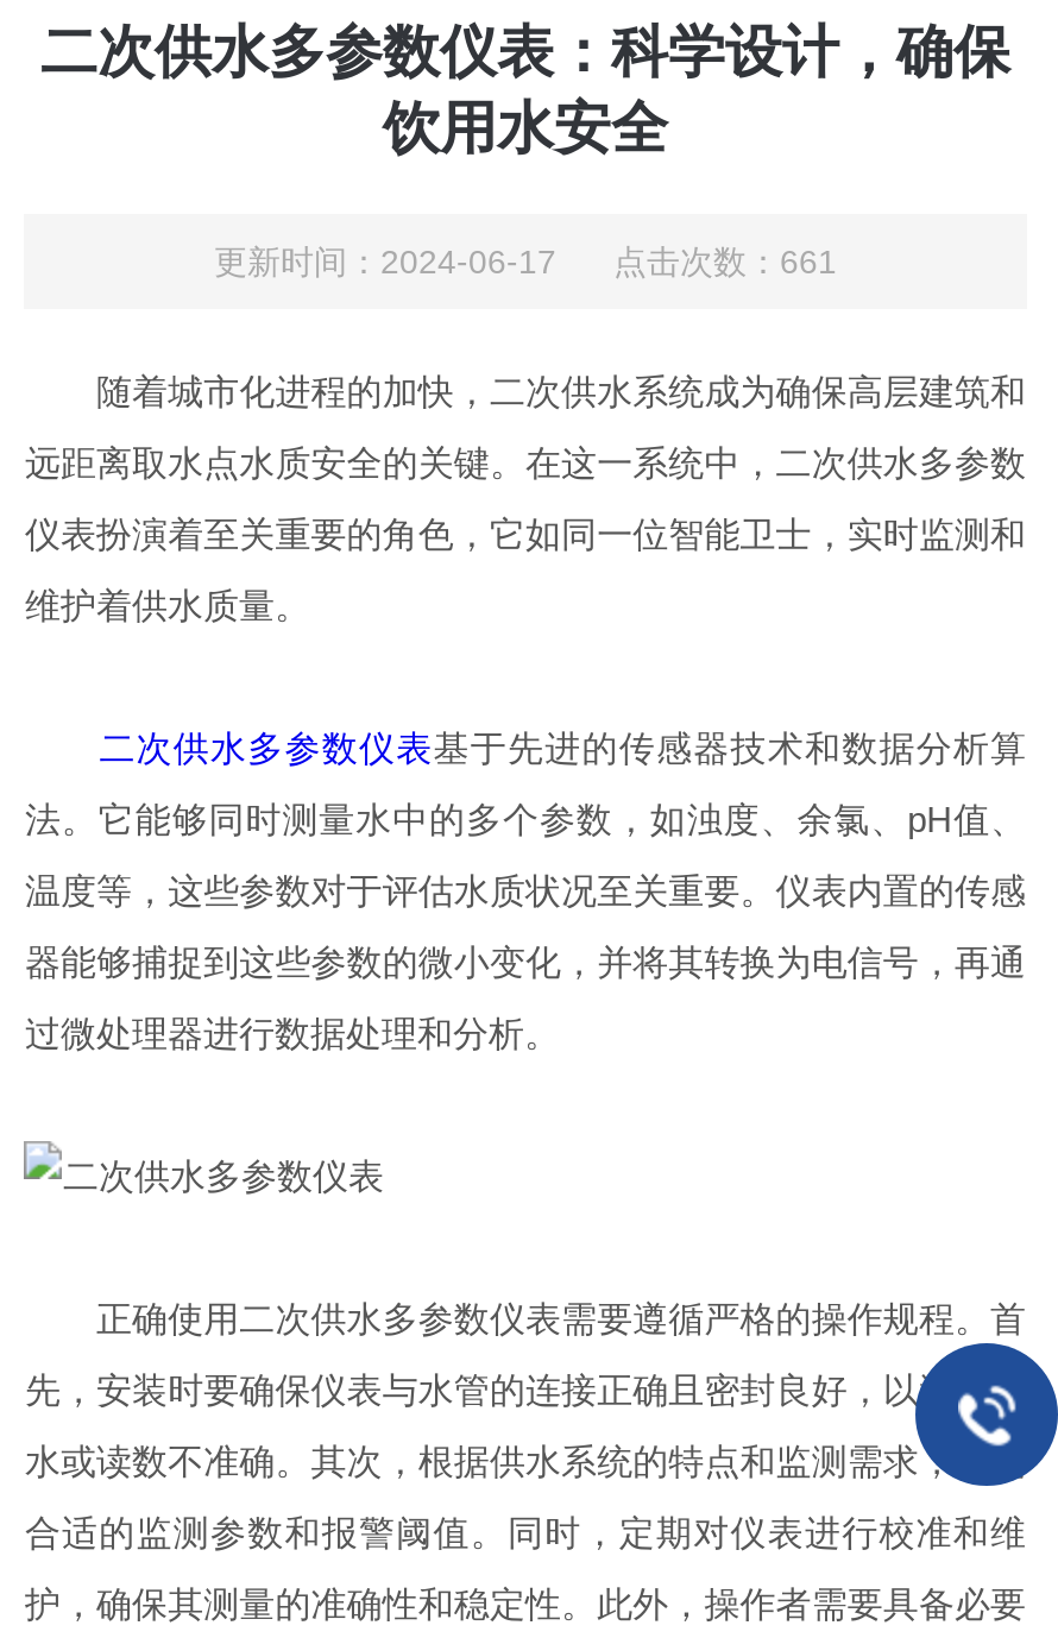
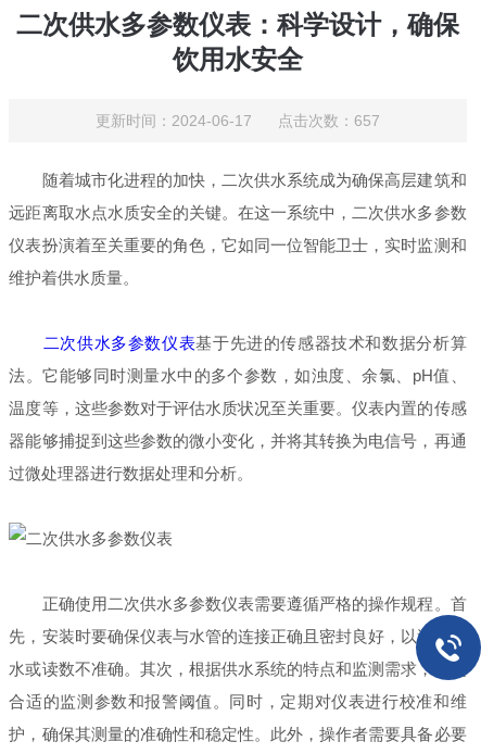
- 更新时间：2024-06-17 点击次数：661
+ 更新时间：2024-06-17 点击次数：657
